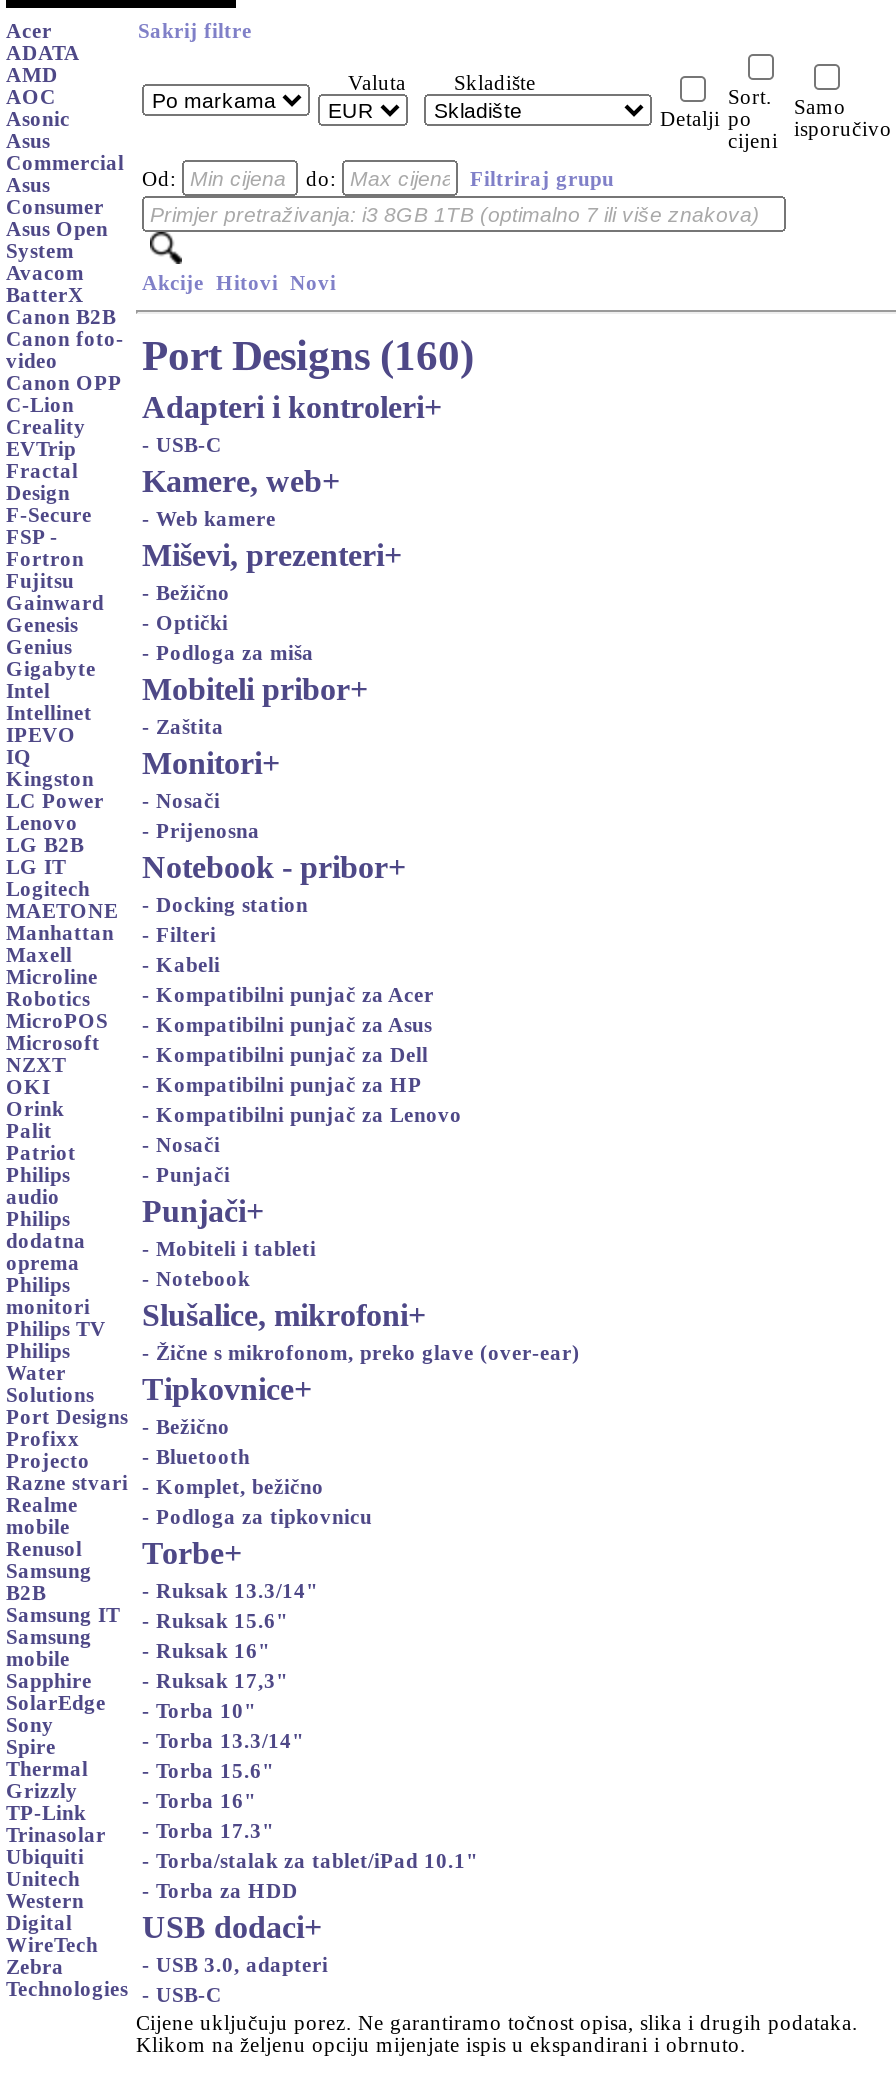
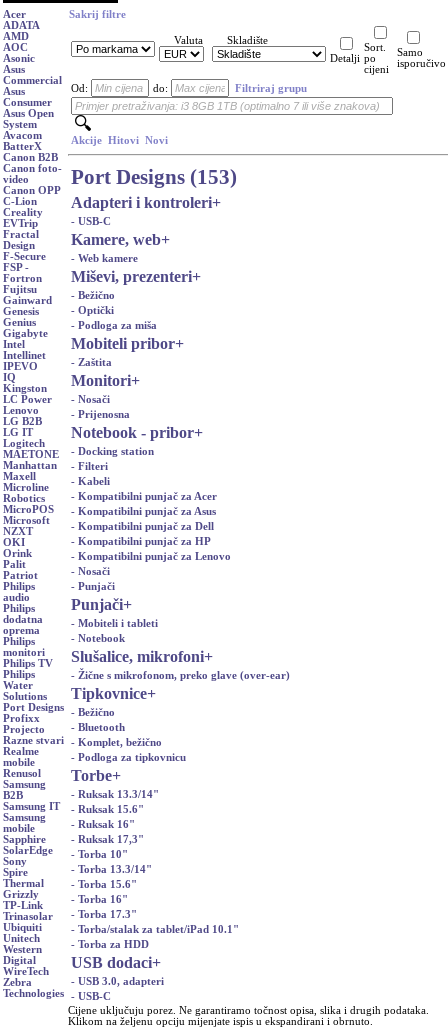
- Canon foto- Port Designs (160)
+ Canon foto- Port Designs (153)
